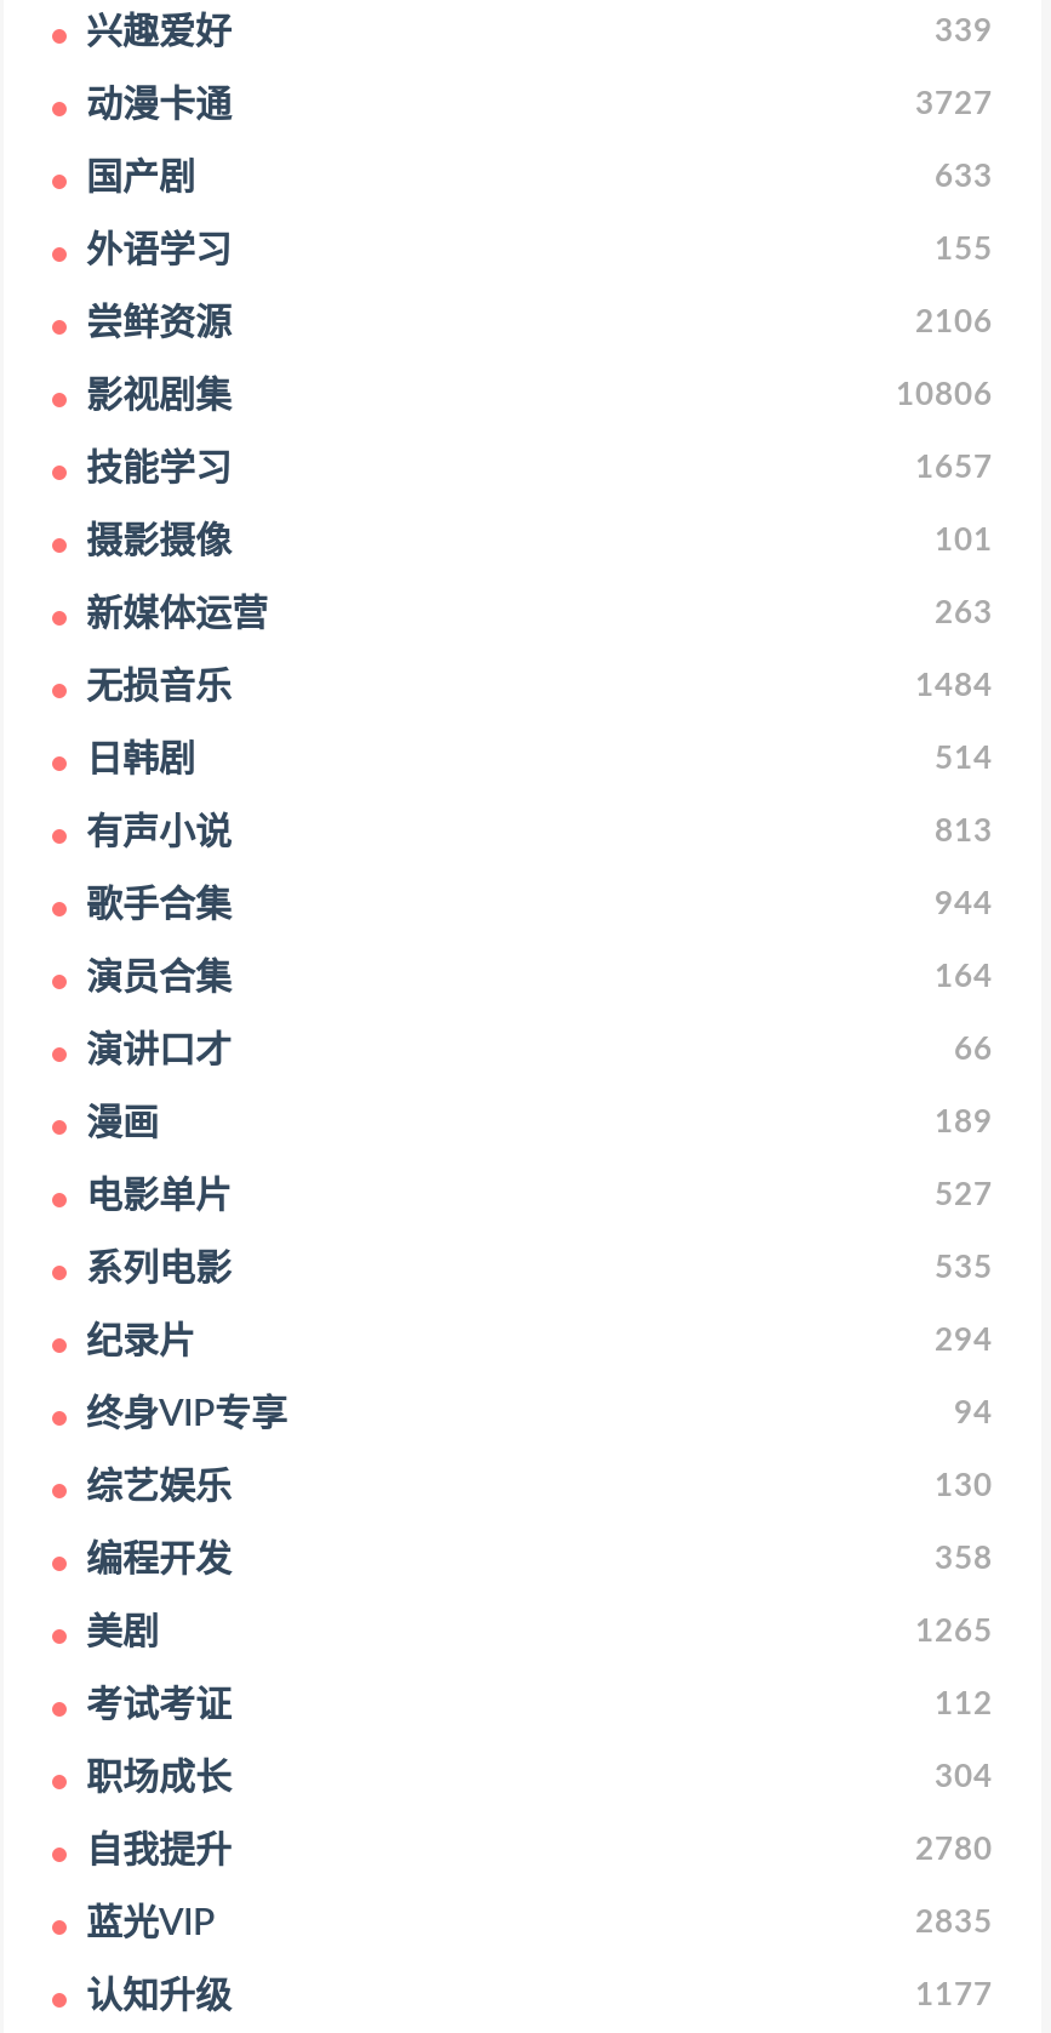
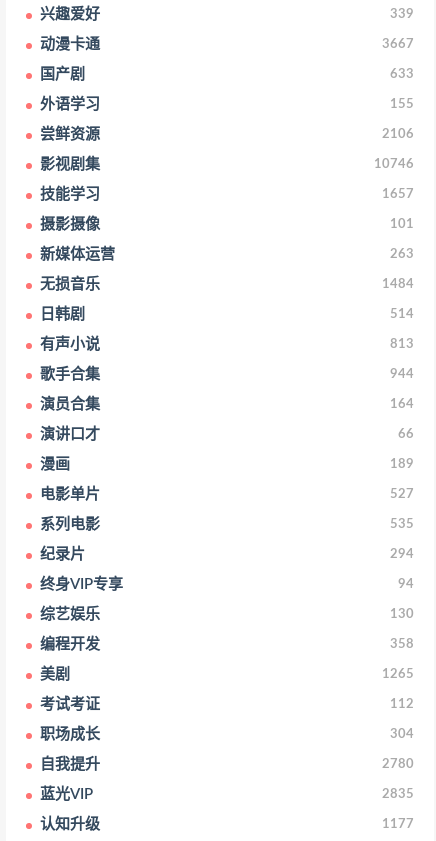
- 3727
+ 3667

- 10806
+ 10746
